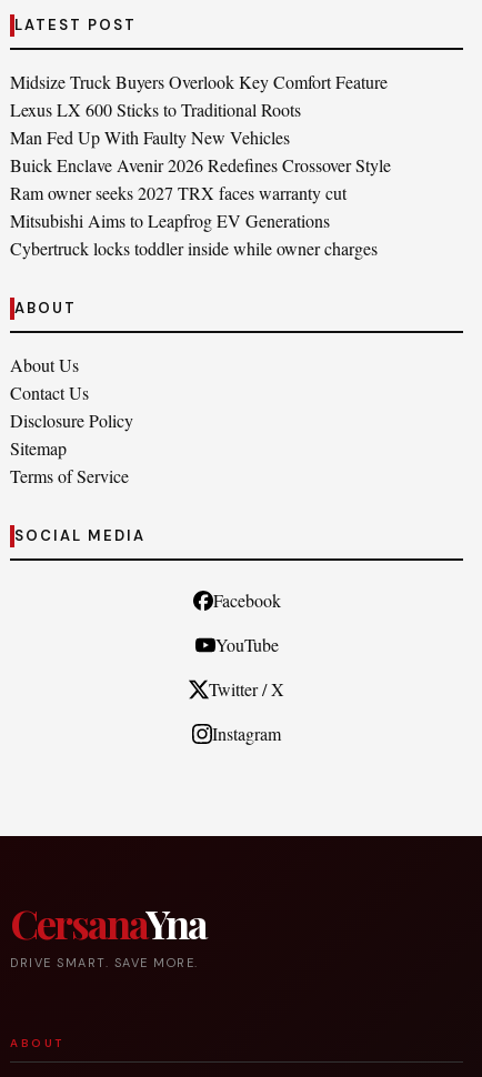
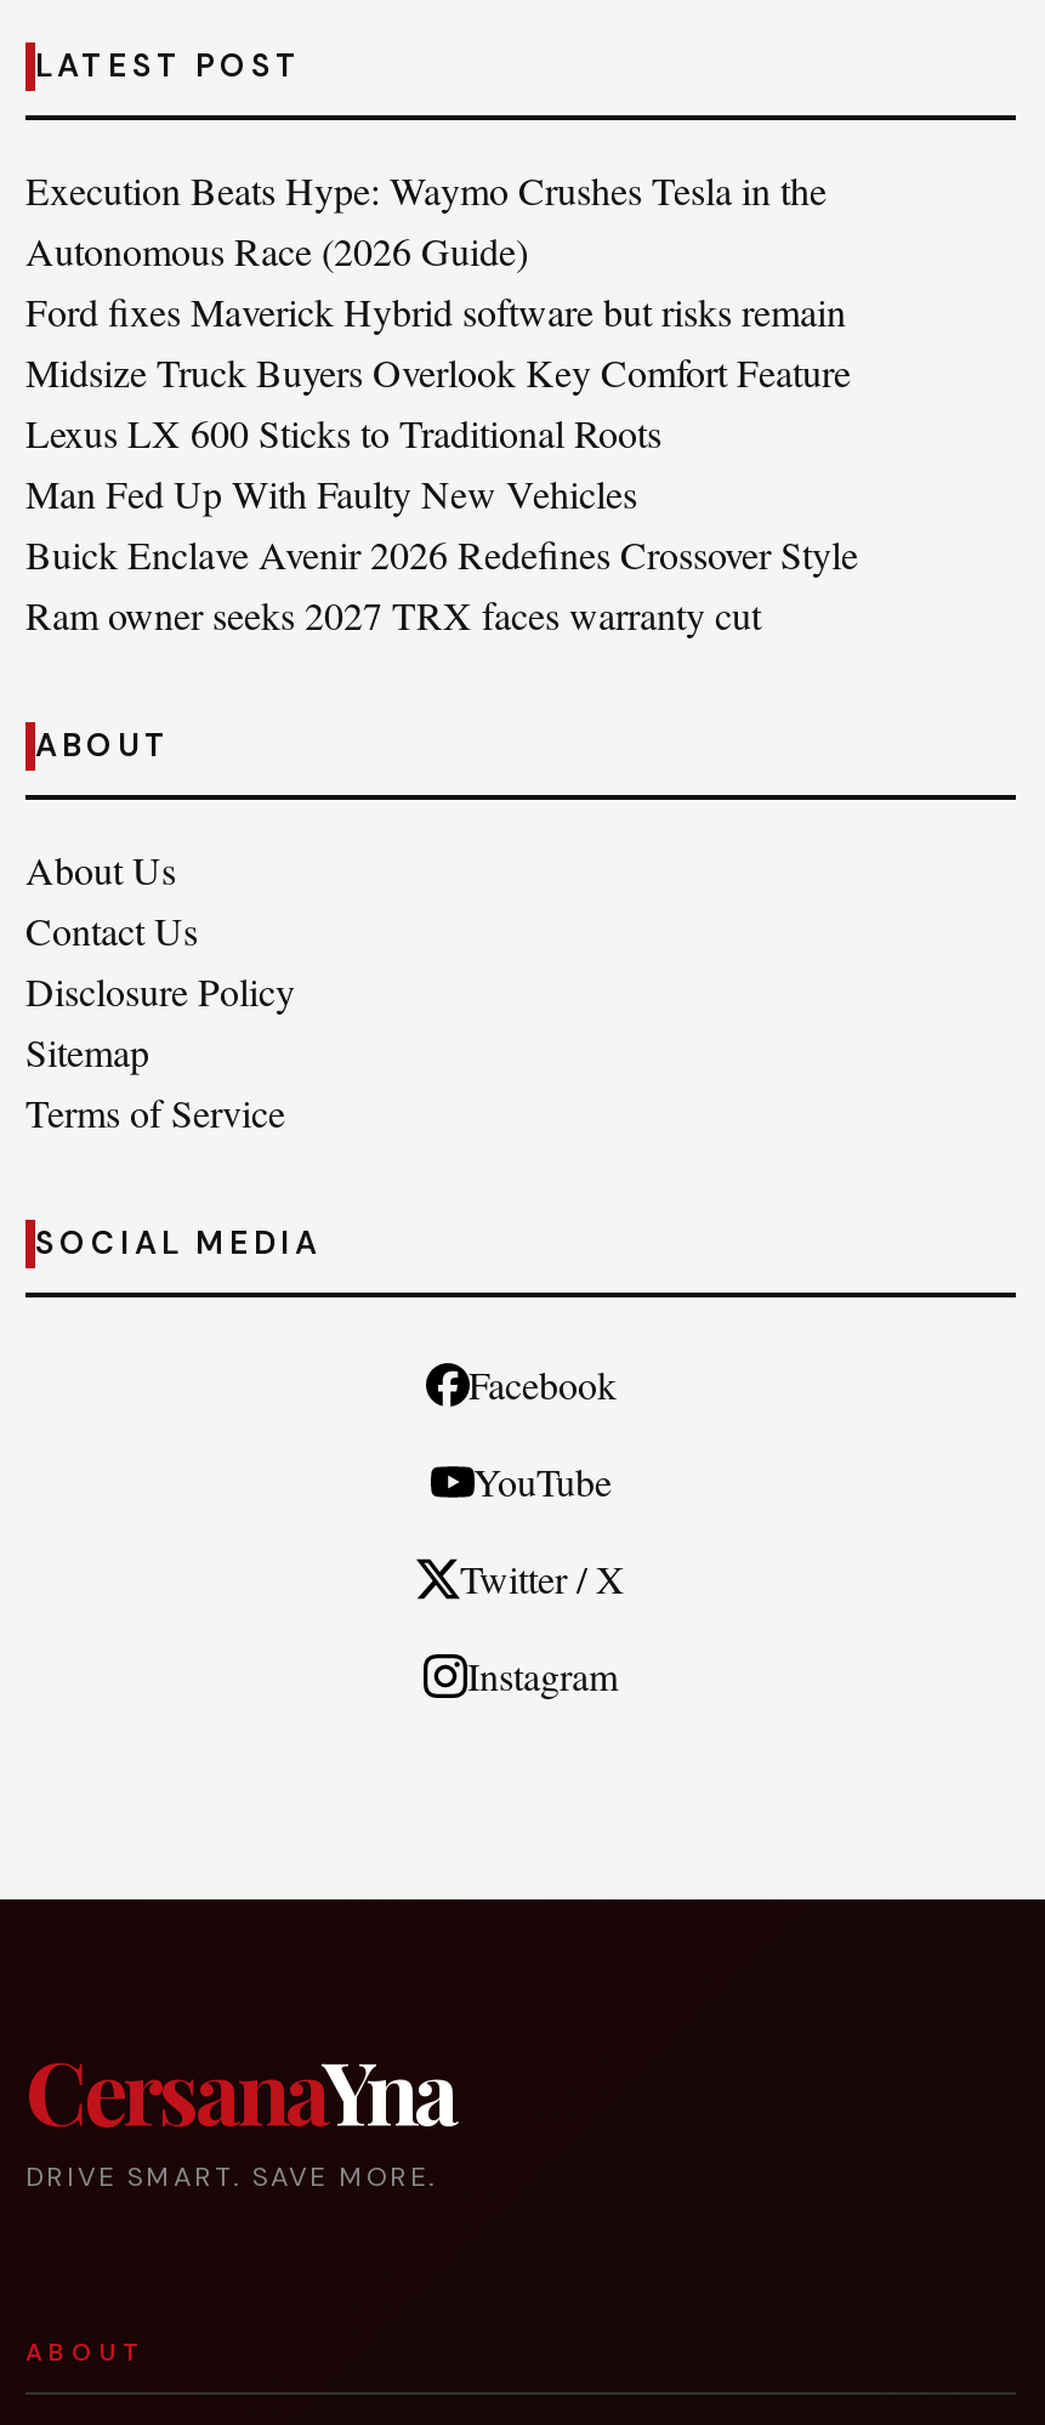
+ Execution Beats Hype: Waymo Crushes Tesla in the
+ Autonomous Race (2026 Guide)
+ Ford fixes Maverick Hybrid software but risks remain

moved down: Midsize Truck Buyers Overlook Key Comfort Feature | Lexus LX 600 Sticks to Traditional Roots | Man Fed Up With Faulty New Vehicles | Buick Enclave Avenir 2026 Redefines Crossover Style | Ram owner seeks 2027 TRX faces warranty cut

- Mitsubishi Aims to Leapfrog EV Generations
- Cybertruck locks toddler inside while owner charges
